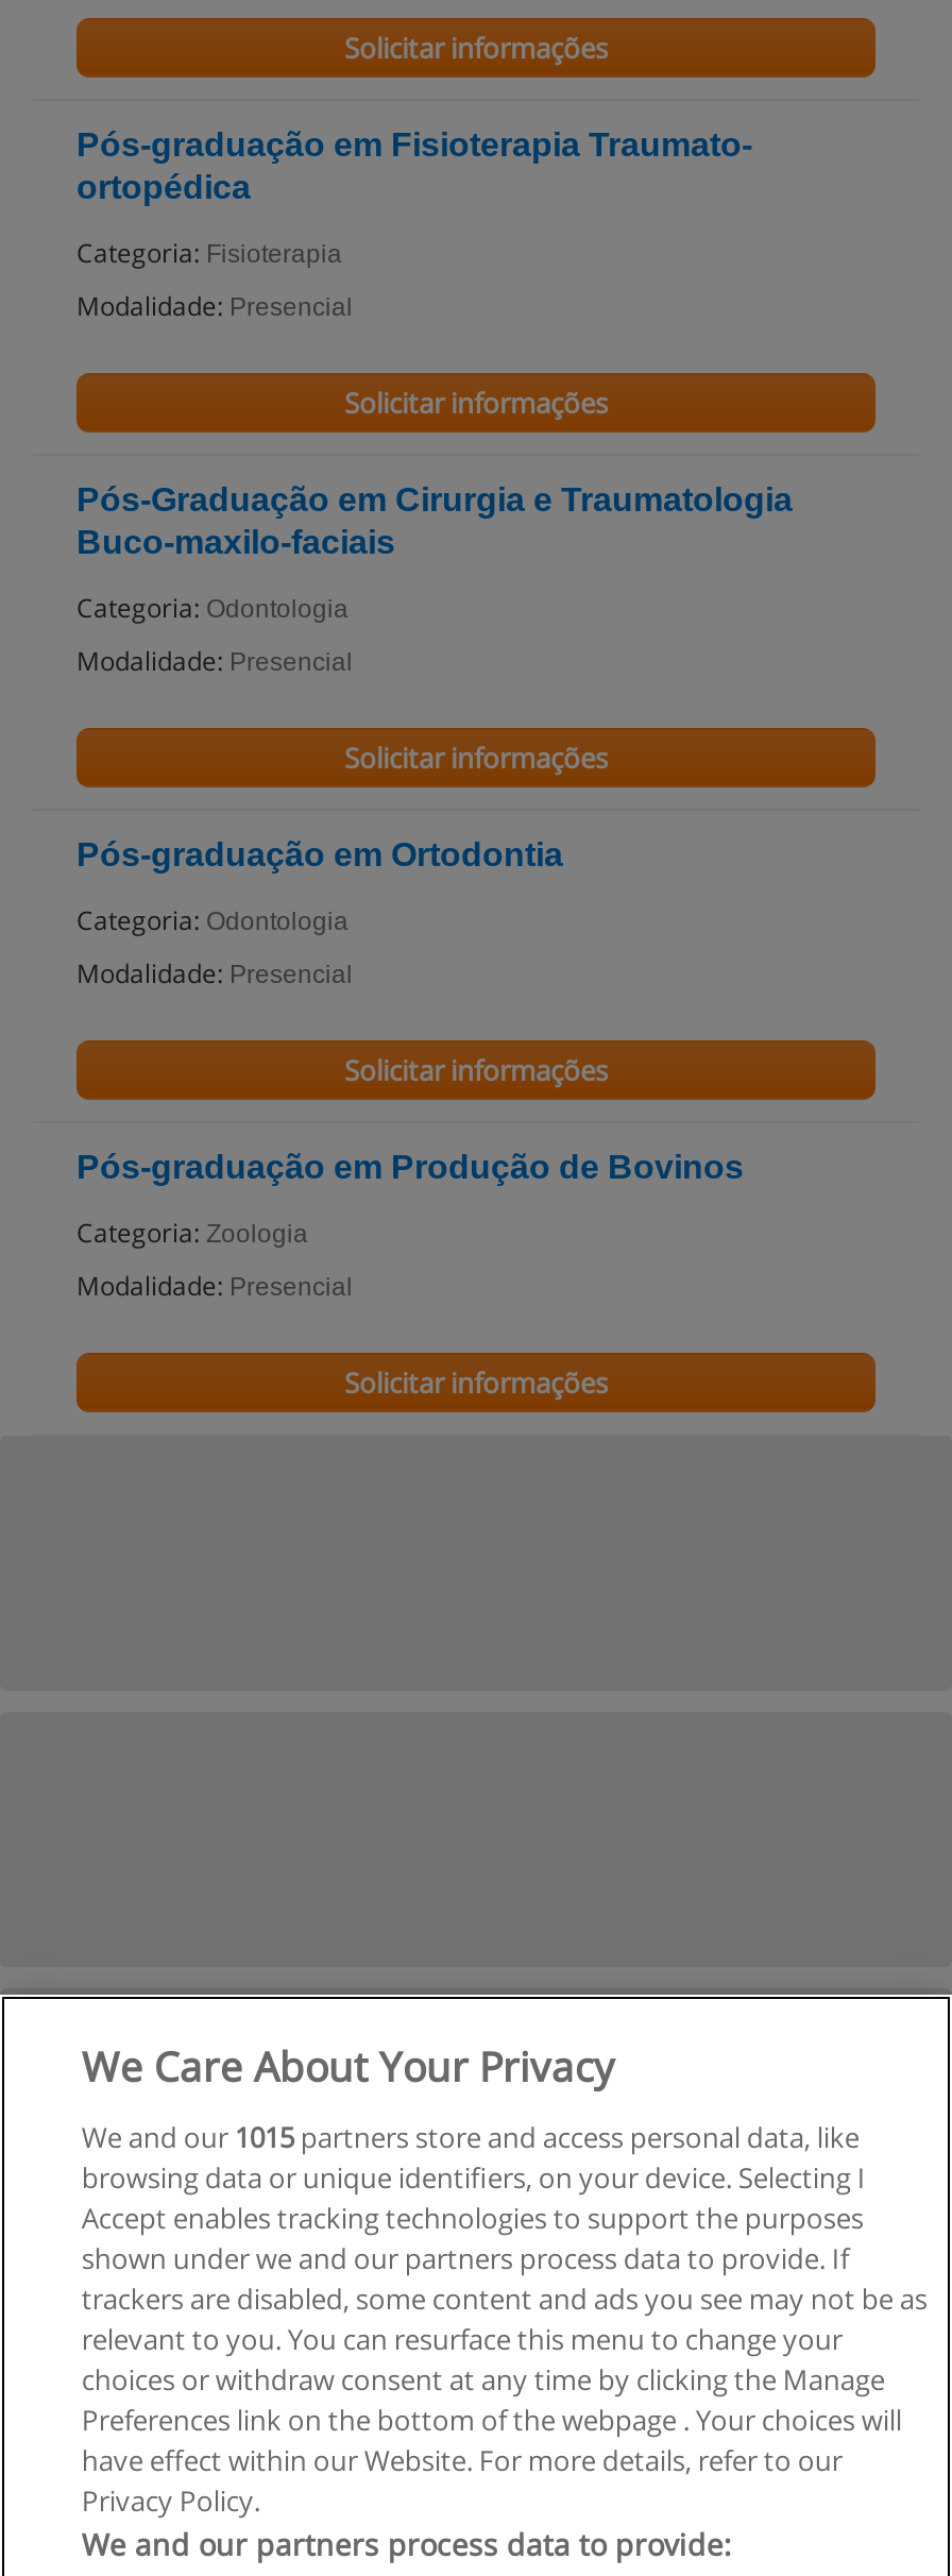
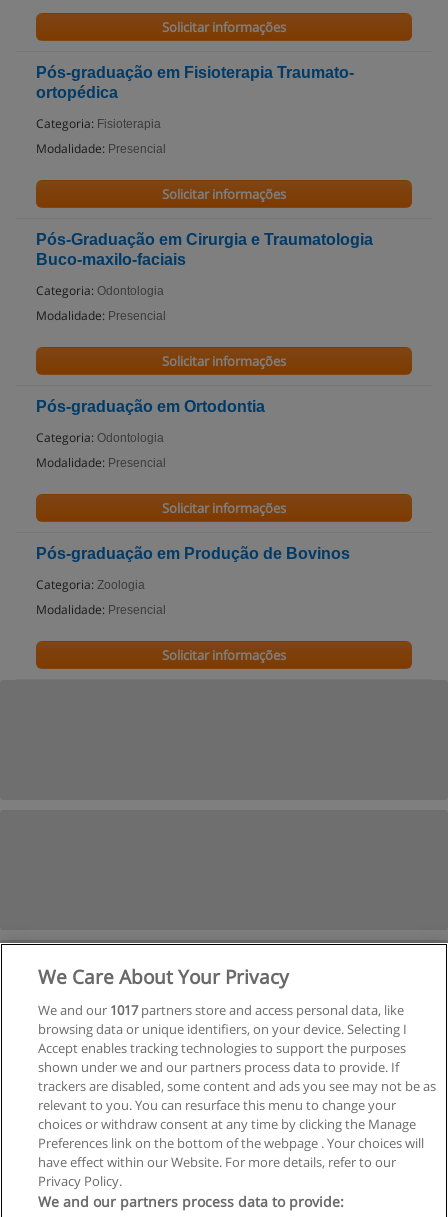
- We and our 1015 partners store and access personal data, like
+ We and our 1017 partners store and access personal data, like
